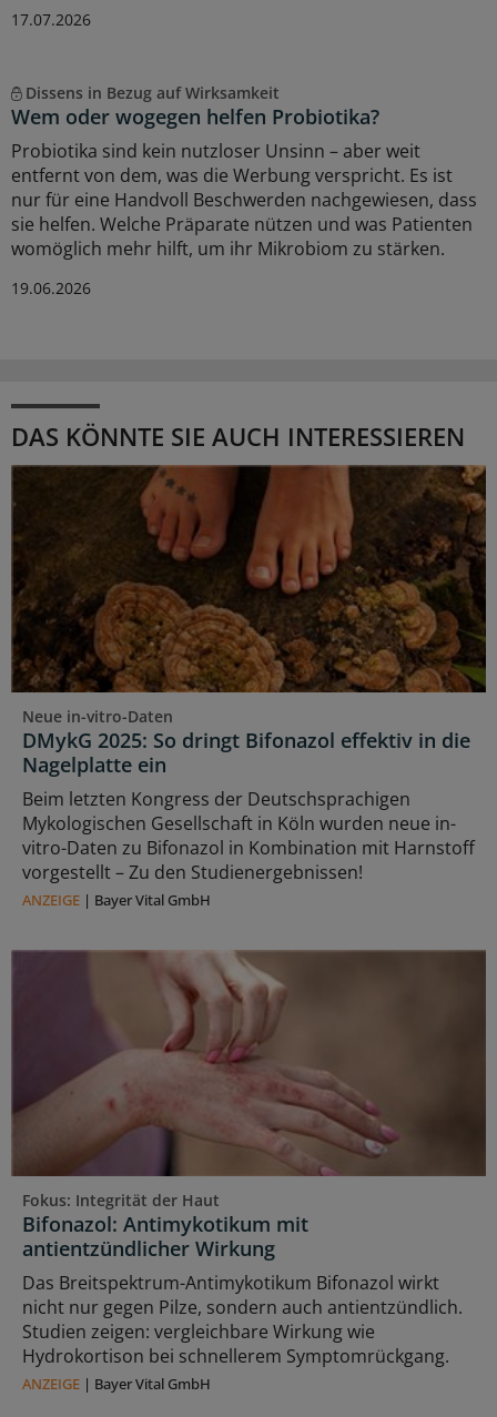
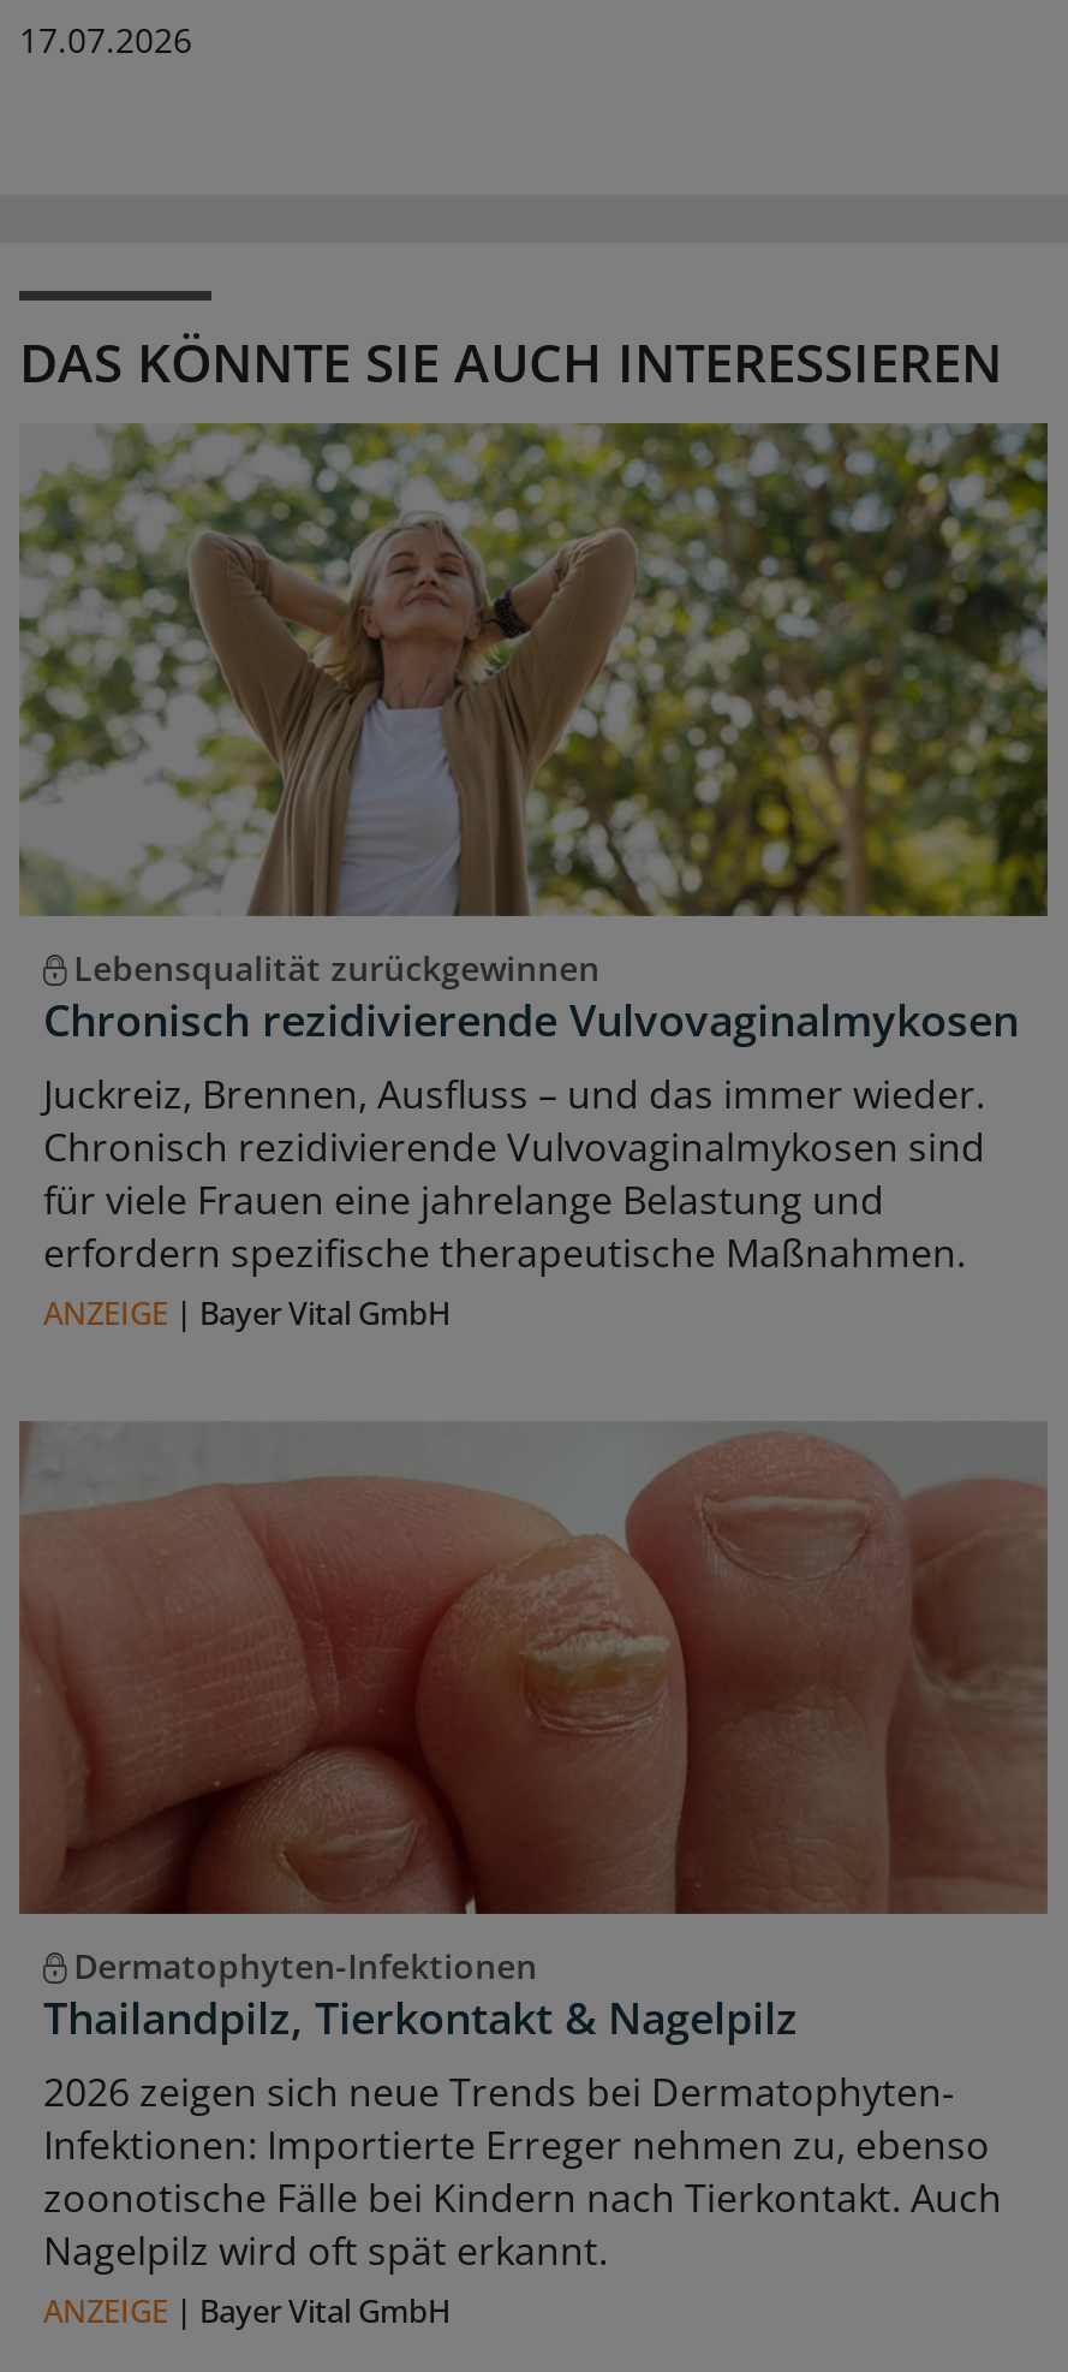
- Dissens in Bezug auf Wirksamkeit
- Wem oder wogegen helfen Probiotika?
- Probiotika sind kein nutzloser Unsinn – aber weit
- entfernt von dem, was die Werbung verspricht. Es ist
- nur für eine Handvoll Beschwerden nachgewiesen, dass
- sie helfen. Welche Präparate nützen und was Patienten
- womöglich mehr hilft, um ihr Mikrobiom zu stärken.
- 19.06.2026

- [image]
- Neue in-vitro-Daten
- DMykG 2025: So dringt Bifonazol effektiv in die
- Nagelplatte ein
- Beim letzten Kongress der Deutschsprachigen
- Mykologischen Gesellschaft in Köln wurden neue in-
- vitro-Daten zu Bifonazol in Kombination mit Harnstoff
- vorgestellt – Zu den Studienergebnissen!
+ [image]
+ Lebensqualität zurückgewinnen
+ Chronisch rezidivierende Vulvovaginalmykosen
+ Juckreiz, Brennen, Ausfluss – und das immer wieder.
+ Chronisch rezidivierende Vulvovaginalmykosen sind
+ für viele Frauen eine jahrelange Belastung und
+ erfordern spezifische therapeutische Maßnahmen.

- [image]
- Fokus: Integrität der Haut
- Bifonazol: Antimykotikum mit
- antientzündlicher Wirkung
- Das Breitspektrum-Antimykotikum Bifonazol wirkt
- nicht nur gegen Pilze, sondern auch antientzündlich.
- Studien zeigen: vergleichbare Wirkung wie
- Hydrokortison bei schnellerem Symptomrückgang.
+ [image]
+ Dermatophyten-Infektionen
+ Thailandpilz, Tierkontakt & Nagelpilz
+ 2026 zeigen sich neue Trends bei Dermatophyten-
+ Infektionen: Importierte Erreger nehmen zu, ebenso
+ zoonotische Fälle bei Kindern nach Tierkontakt. Auch
+ Nagelpilz wird oft spät erkannt.
